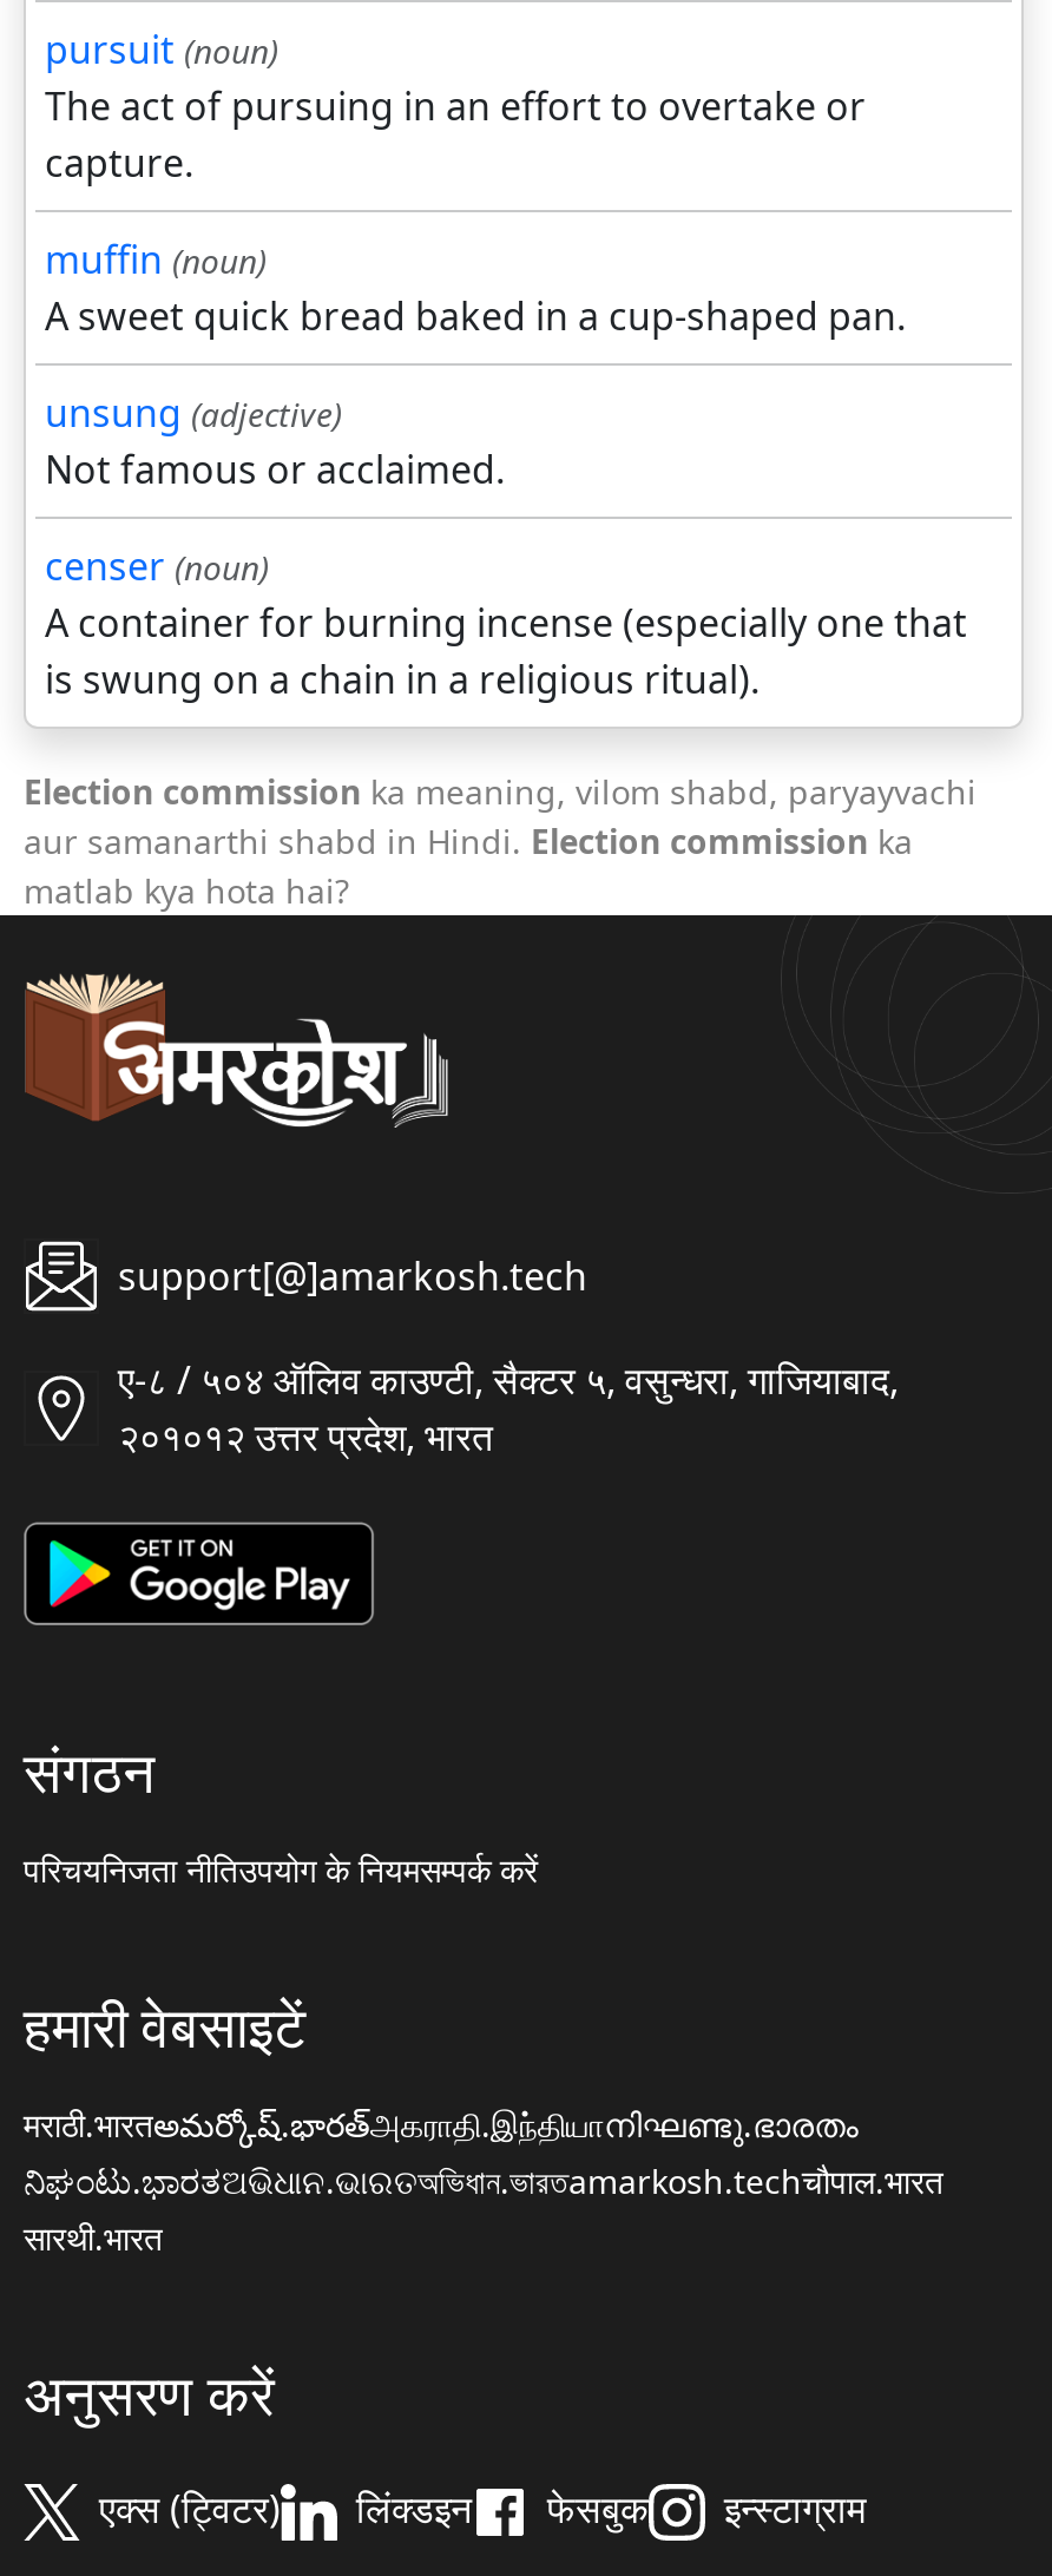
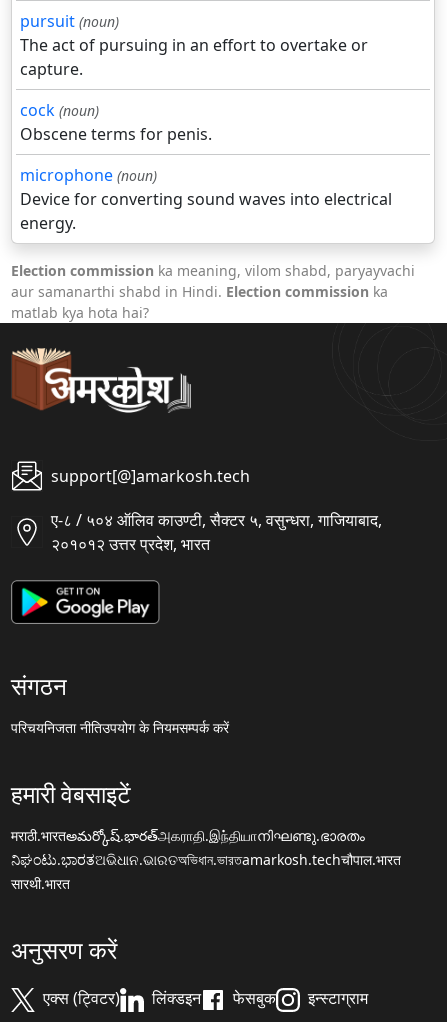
- muffin (noun)
- A sweet quick bread baked in a cup-shaped pan.
- unsung (adjective)
- Not famous or acclaimed.
- censer (noun)
- A container for burning incense (especially one that
- is swung on a chain in a religious ritual).
+ cock (noun)
+ Obscene terms for penis.
+ microphone (noun)
+ Device for converting sound waves into electrical
+ energy.
